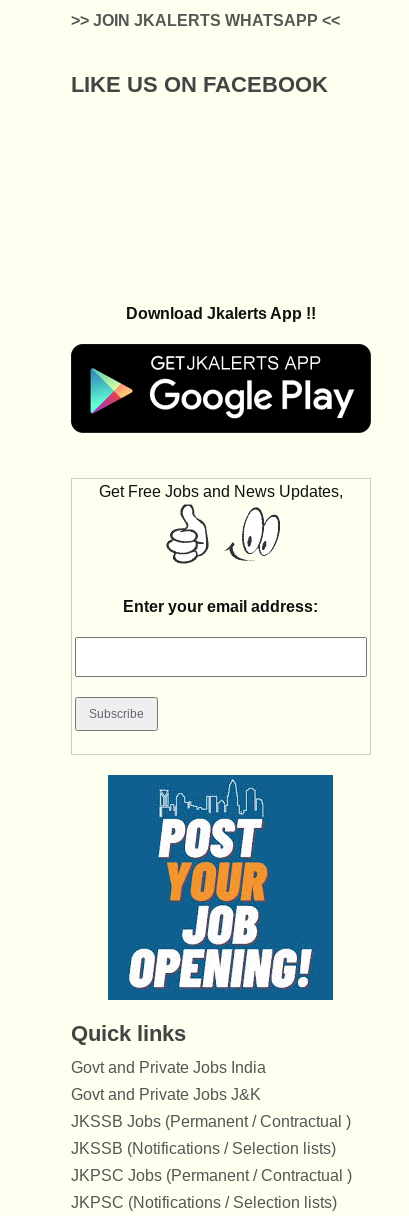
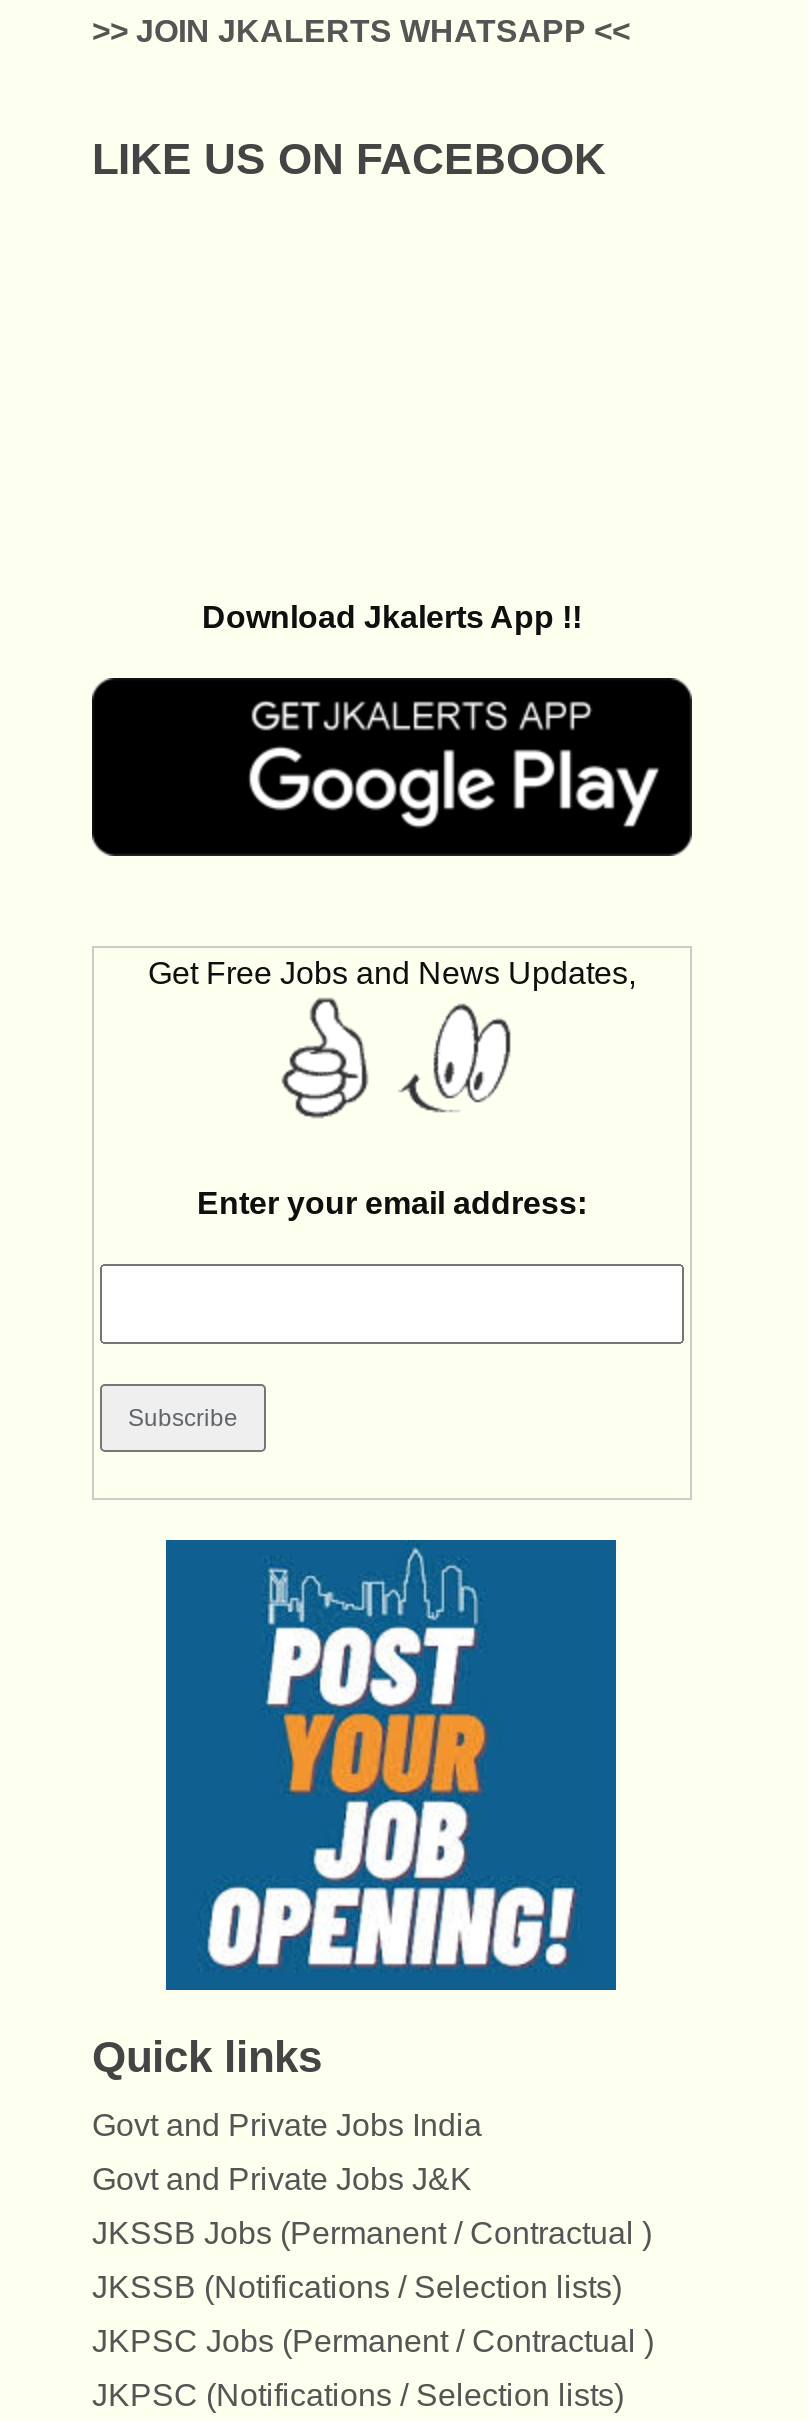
- [image]
